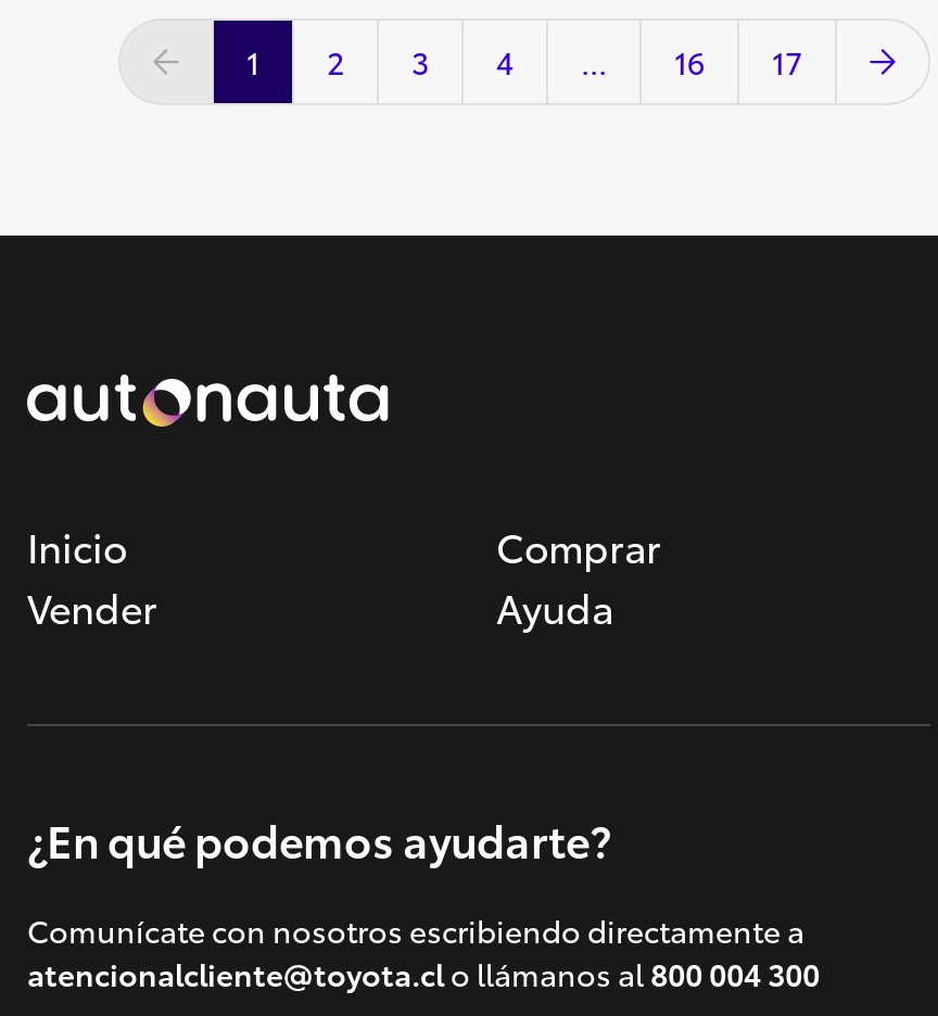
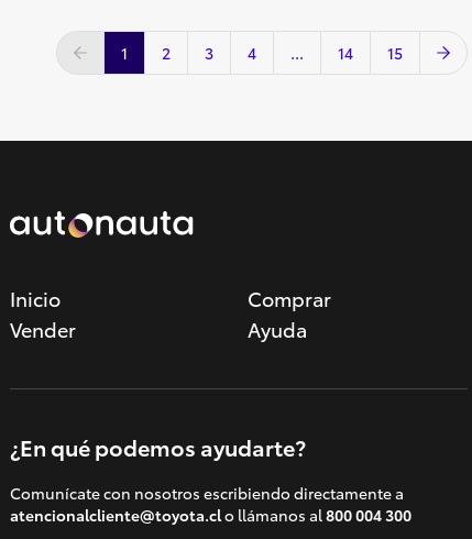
- 16
+ 14

- 17
+ 15
